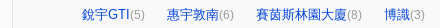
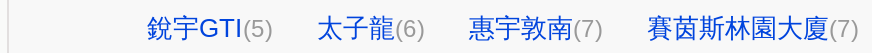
- 惠宇敦南(6)
- 賽茵斯林園大廈(8)
- 博識(3)
+ 太子龍(6)
+ 惠宇敦南(7)
+ 賽茵斯林園大廈(7)
